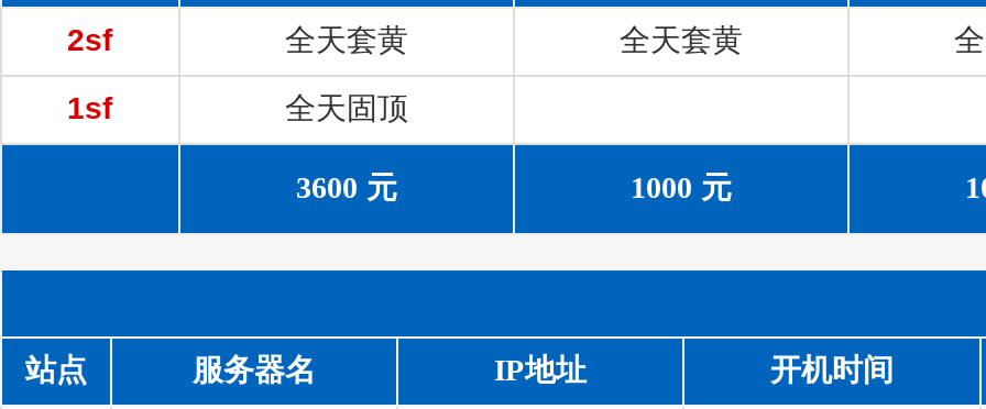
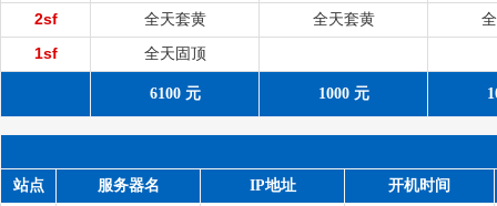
- 3600 元
+ 6100 元
